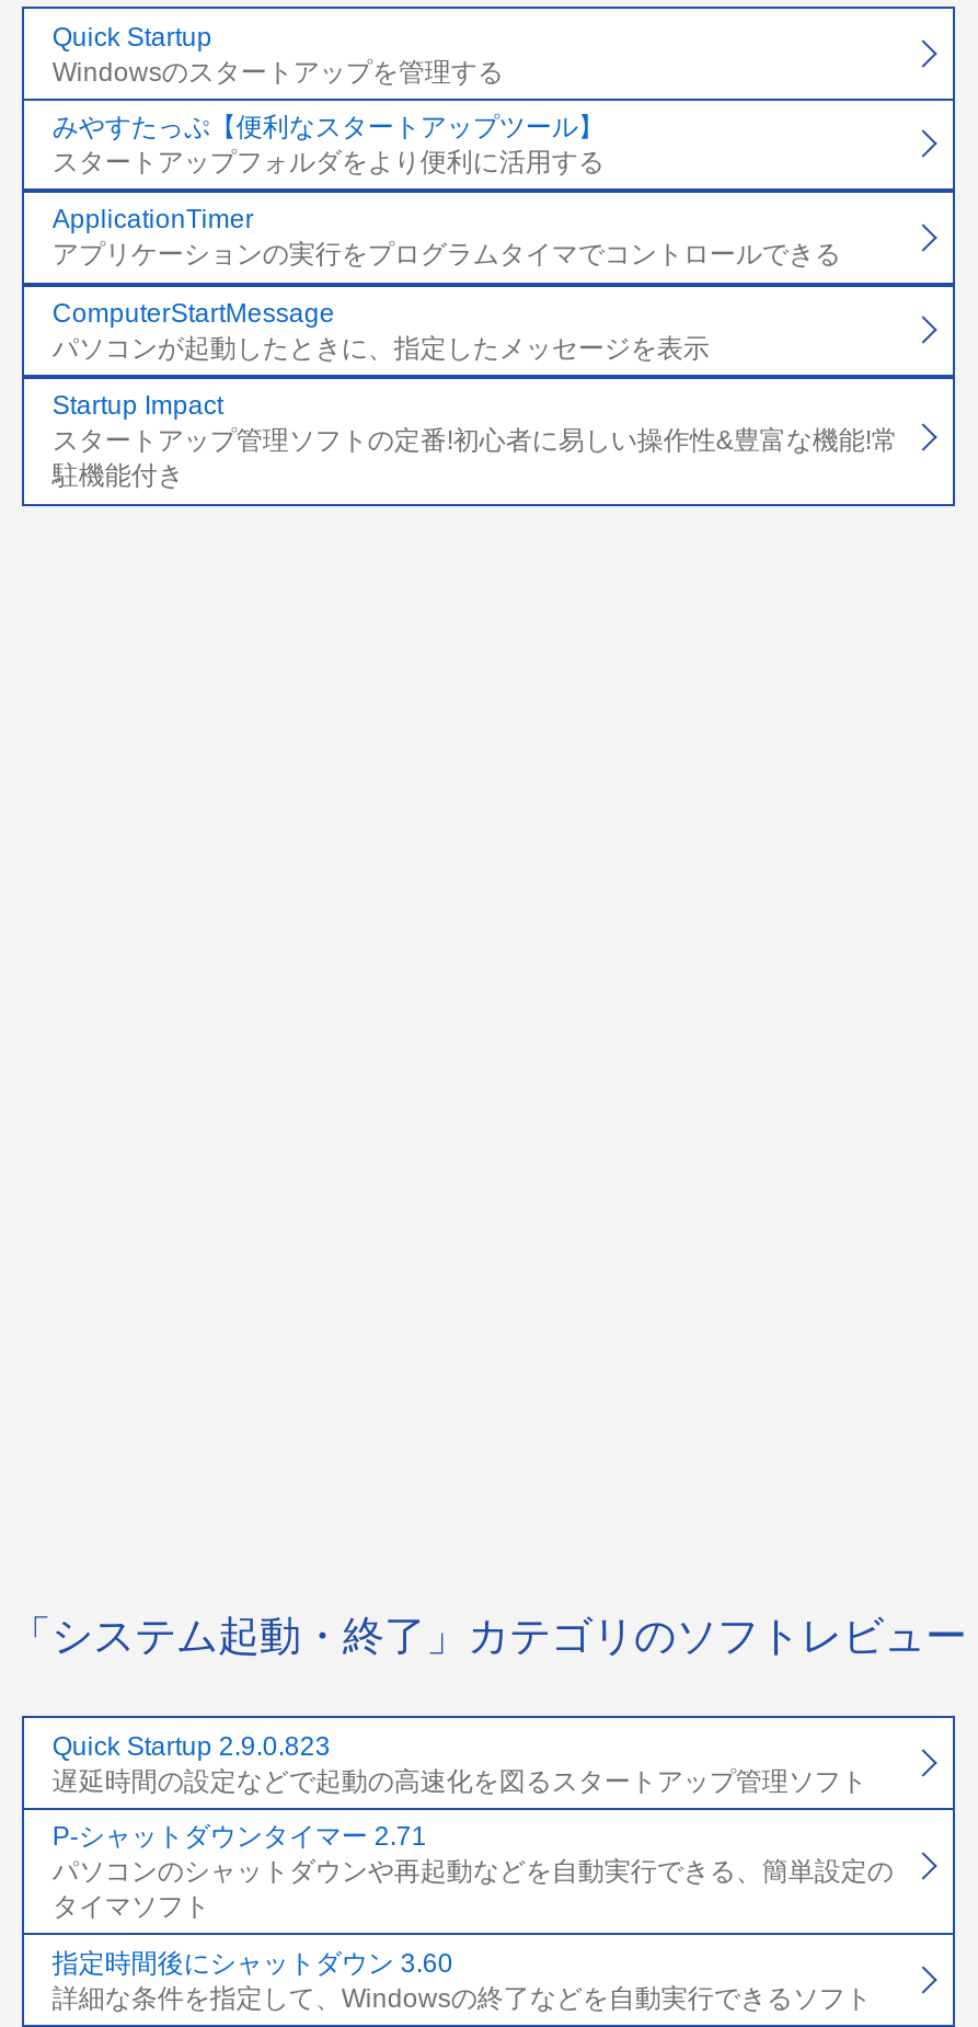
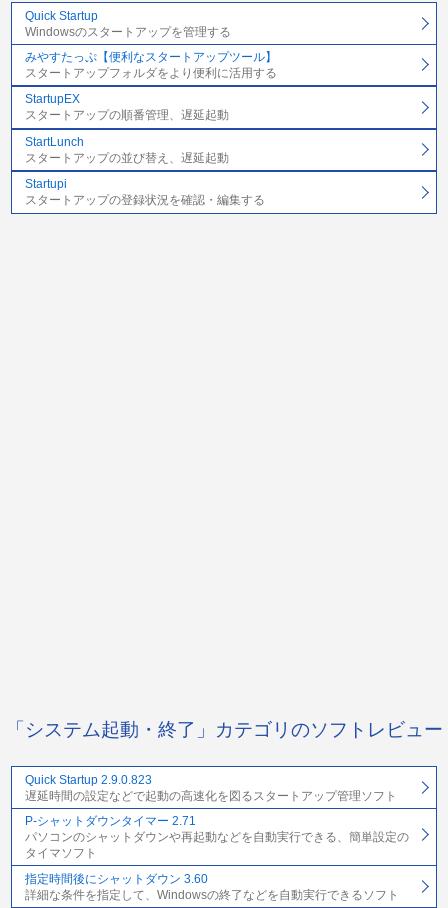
- ApplicationTimer
- アプリケーションの実行をプログラムタイマでコントロールできる
+ StartupEX
+ スタートアップの順番管理、遅延起動

- ComputerStartMessage
- パソコンが起動したときに、指定したメッセージを表示
+ StartLunch
+ スタートアップの並び替え、遅延起動

- Startup Impact
- スタートアップ管理ソフトの定番!初心者に易しい操作性&豊富な機能!常
- 駐機能付き
+ Startupi
+ スタートアップの登録状況を確認・編集する
